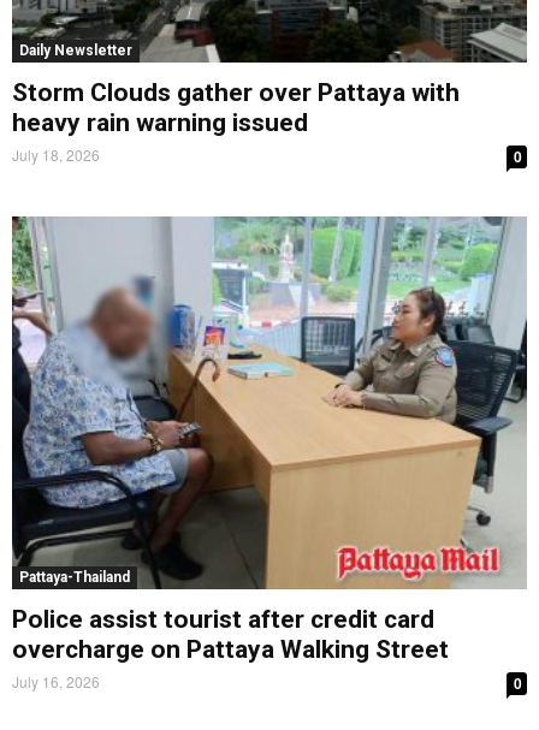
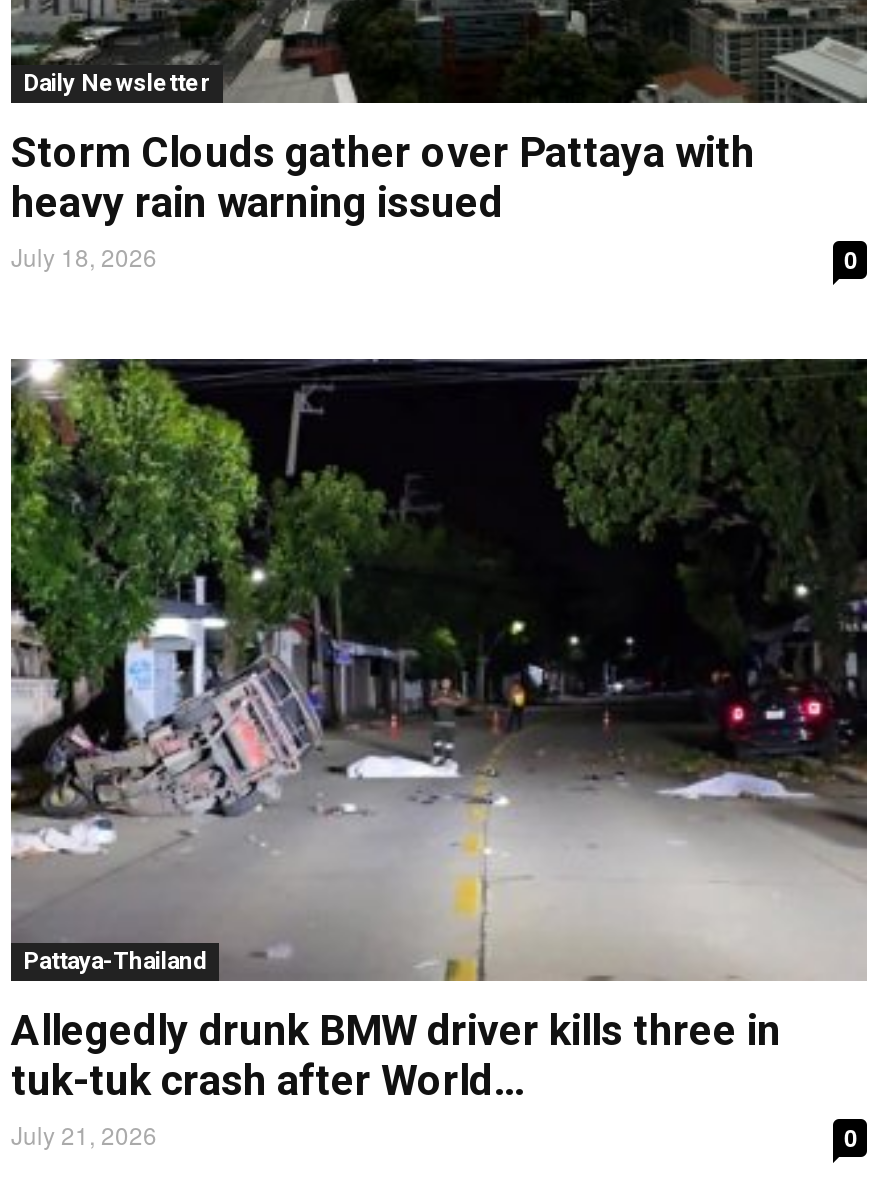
- [image]
- Police assist tourist after credit card
- overcharge on Pattaya Walking Street
- July 16, 2026
+ [image]
+ Allegedly drunk BMW driver kills three in
+ tuk-tuk crash after World...
+ July 21, 2026
